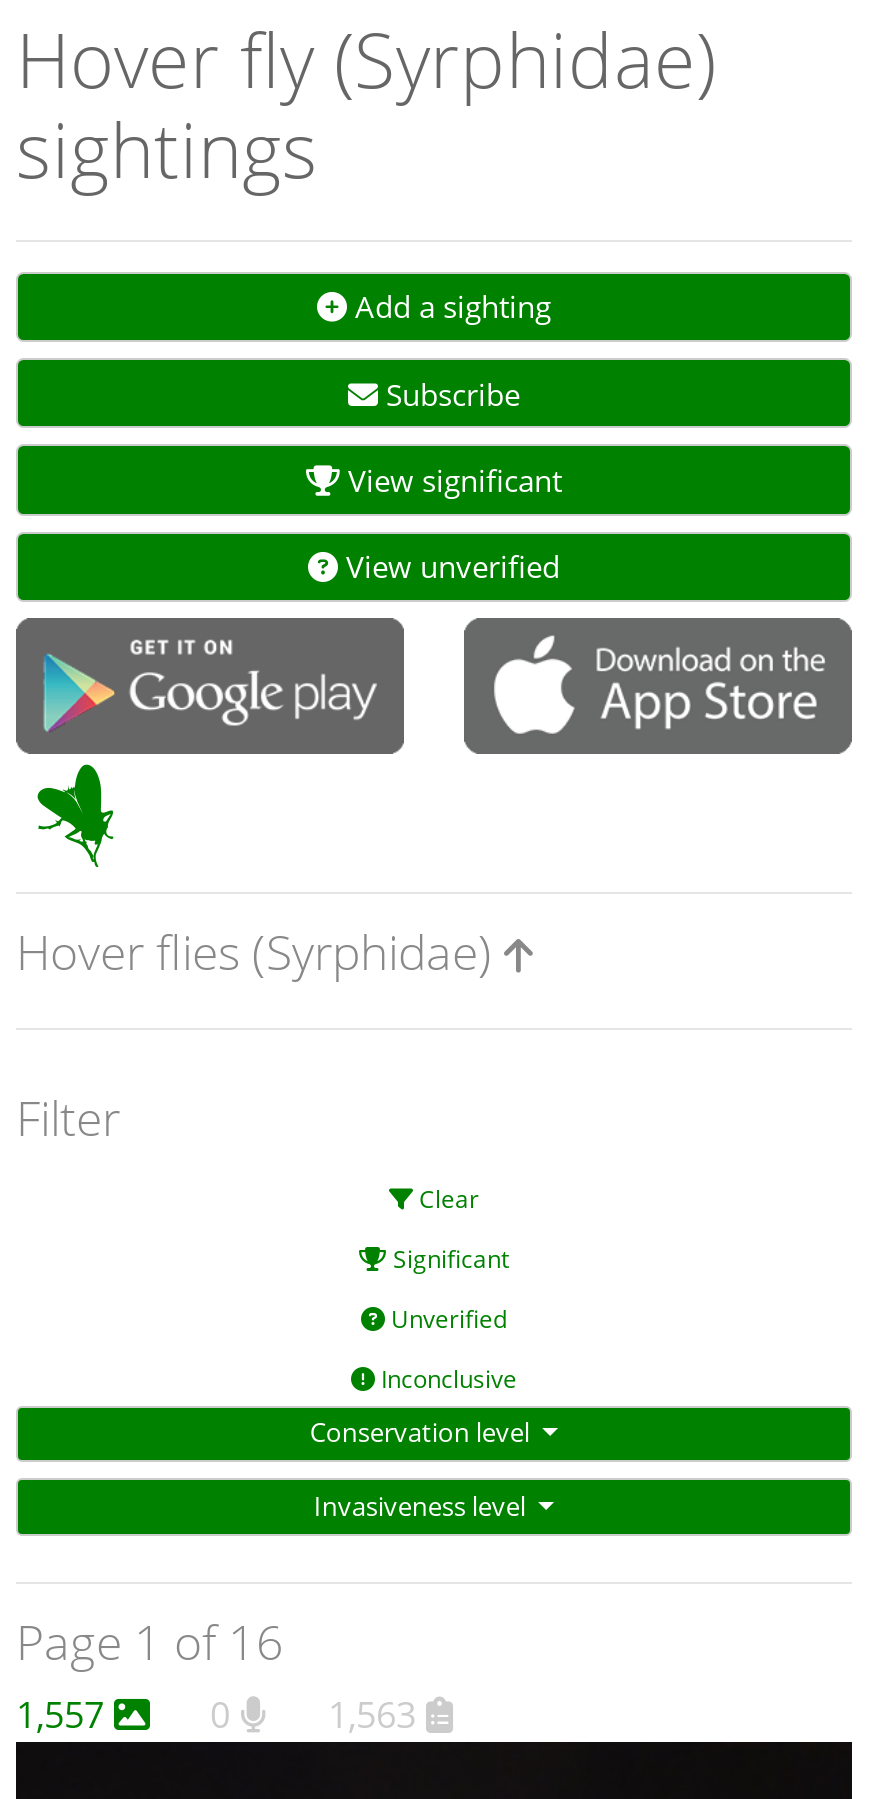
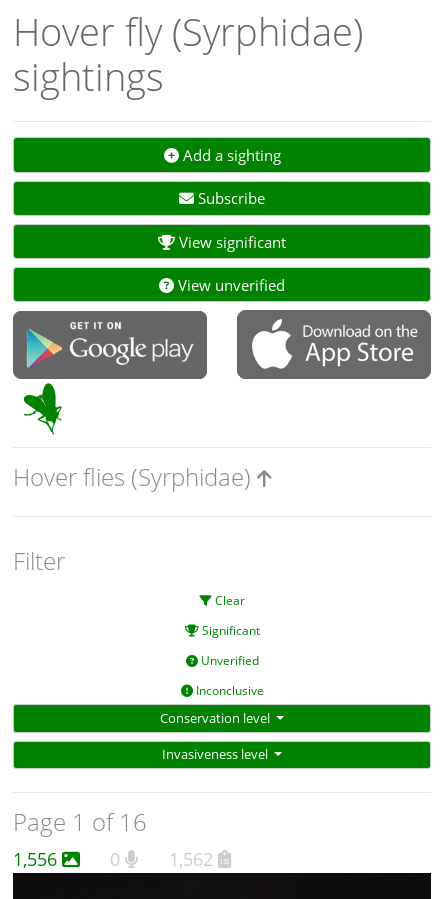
- 1,557
+ 1,556

- 1,563
+ 1,562
